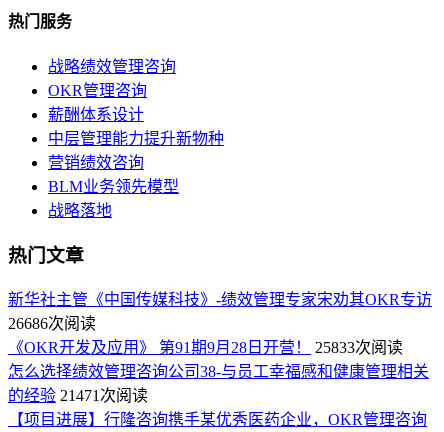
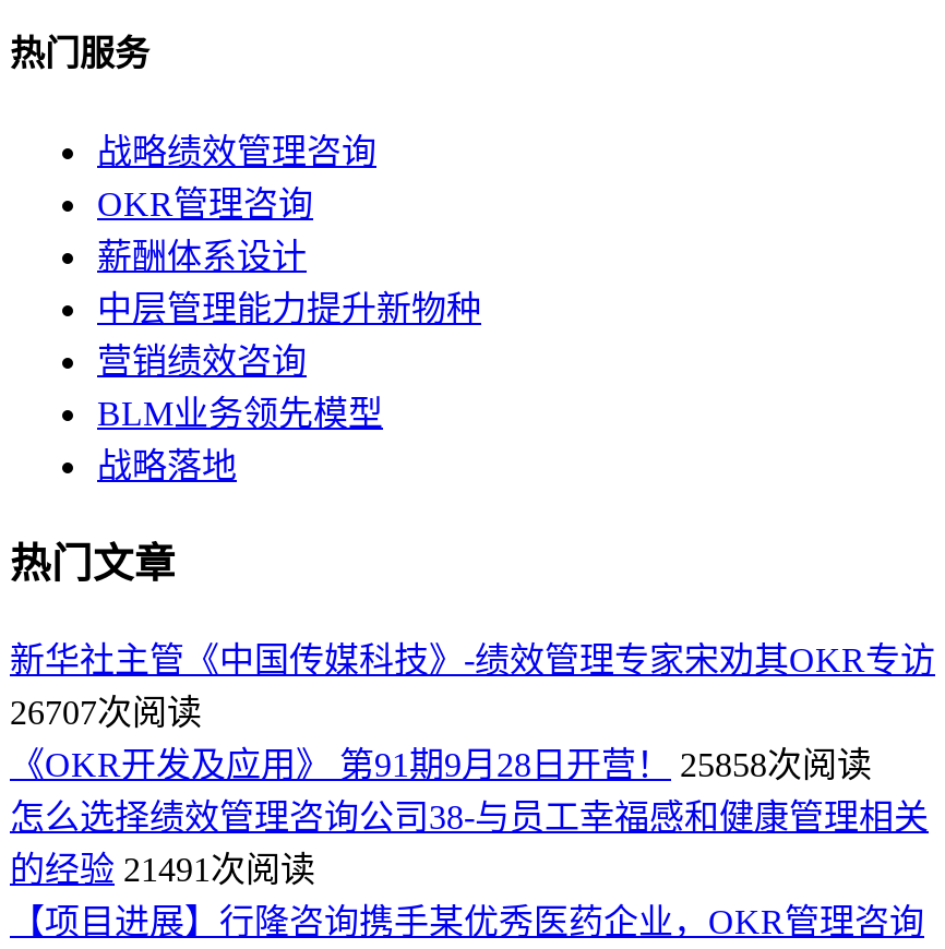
- 26686次阅读
+ 26707次阅读

- 《OKR开发及应用》 第91期9月28日开营！ 25833次阅读
+ 《OKR开发及应用》 第91期9月28日开营！ 25858次阅读

- 的经验 21471次阅读
+ 的经验 21491次阅读
